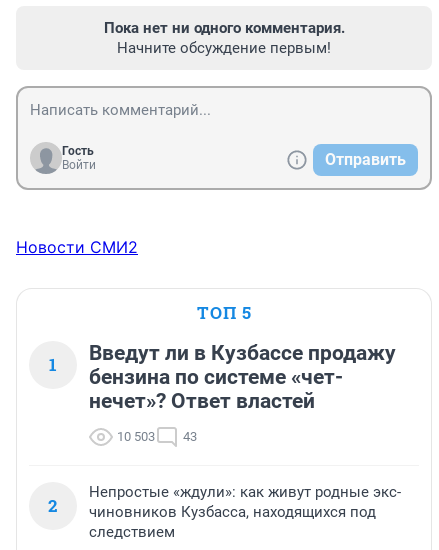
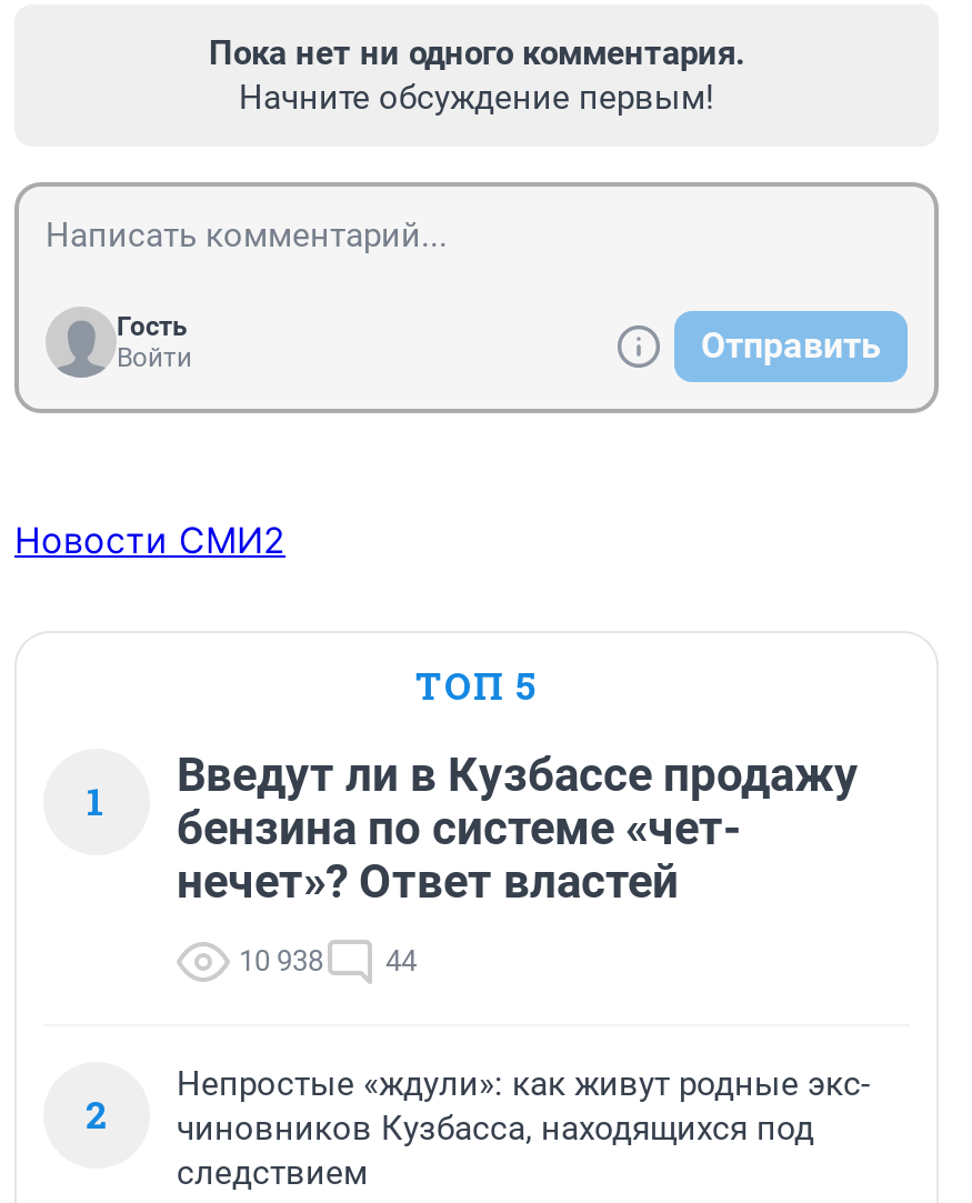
- 10 503
+ 10 938

- 43
+ 44
